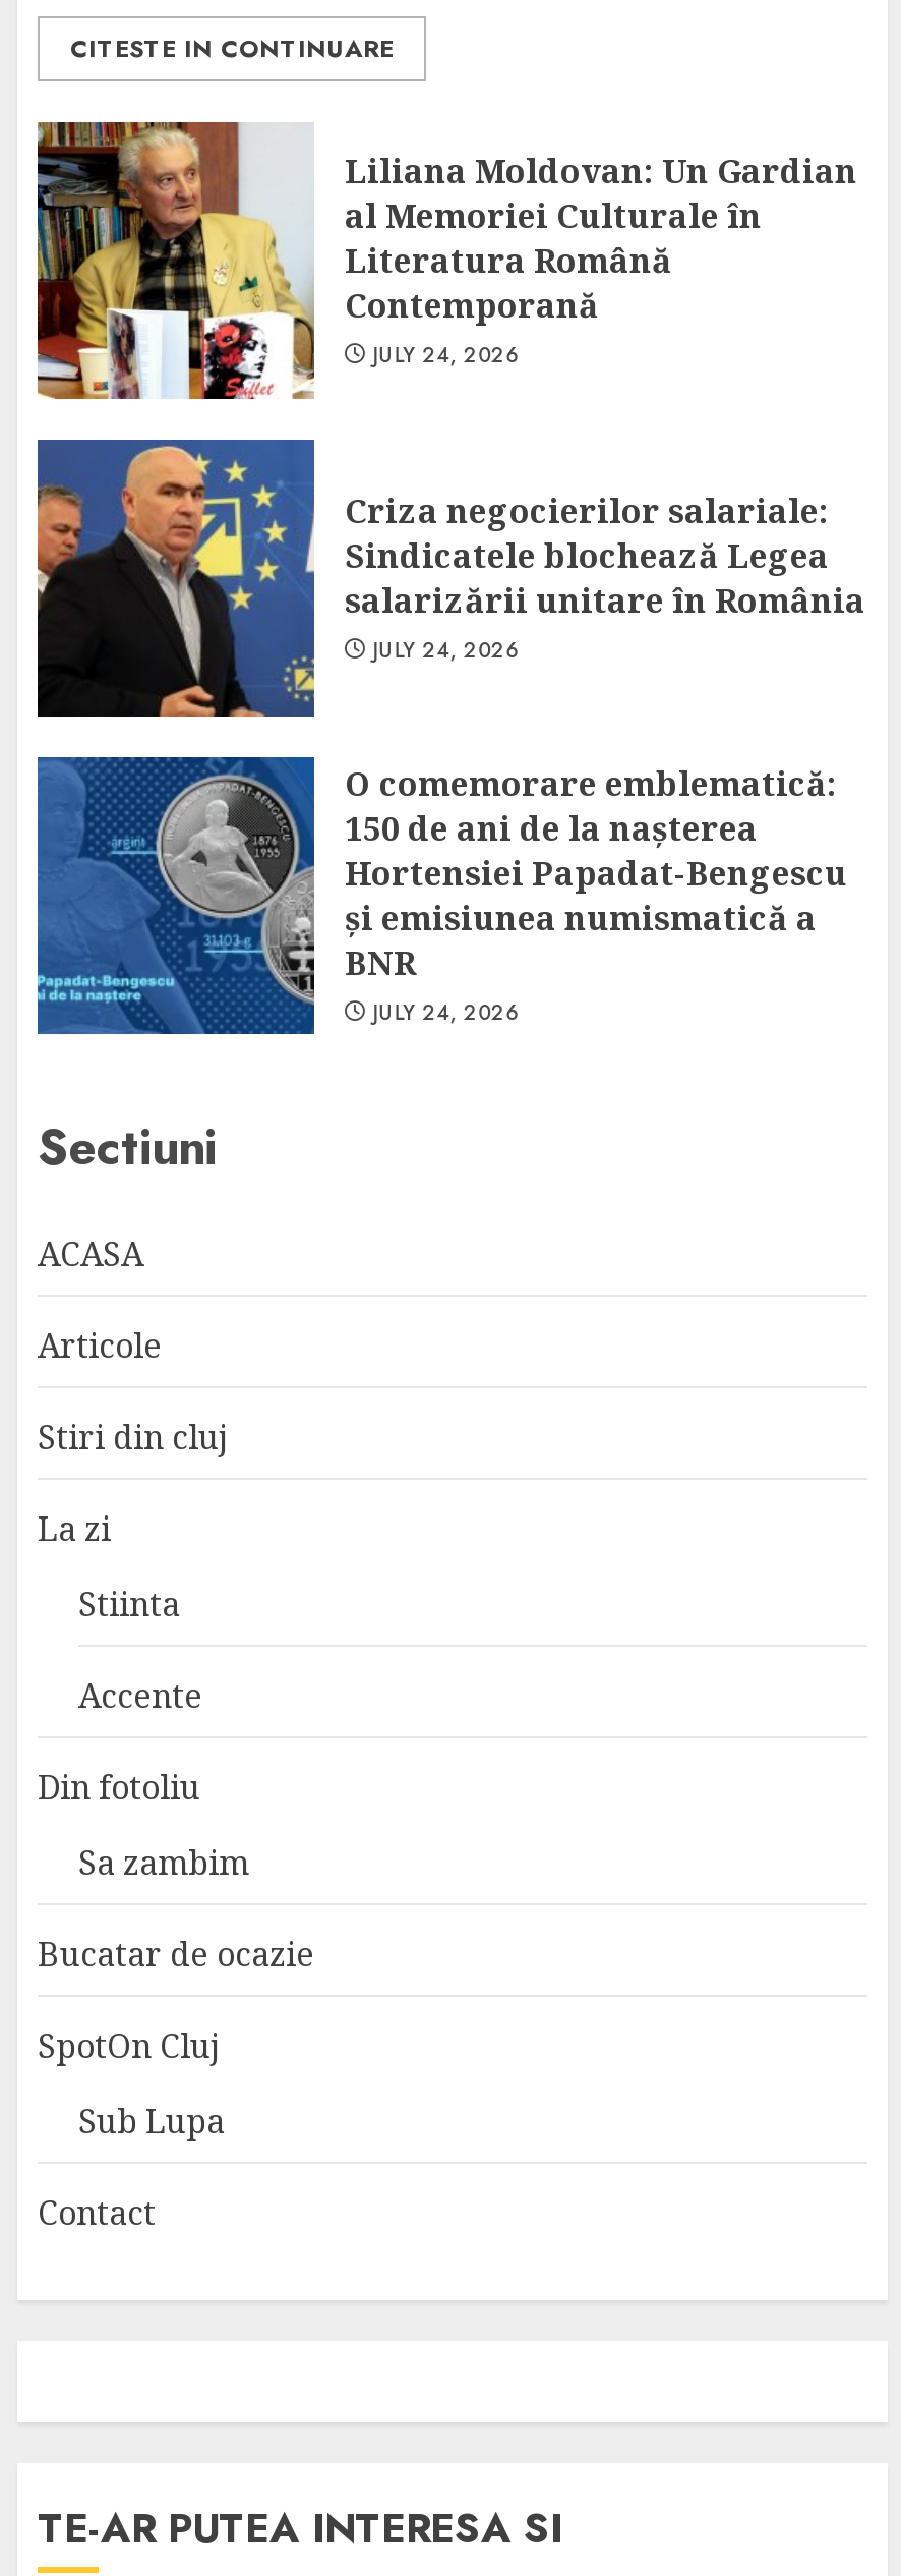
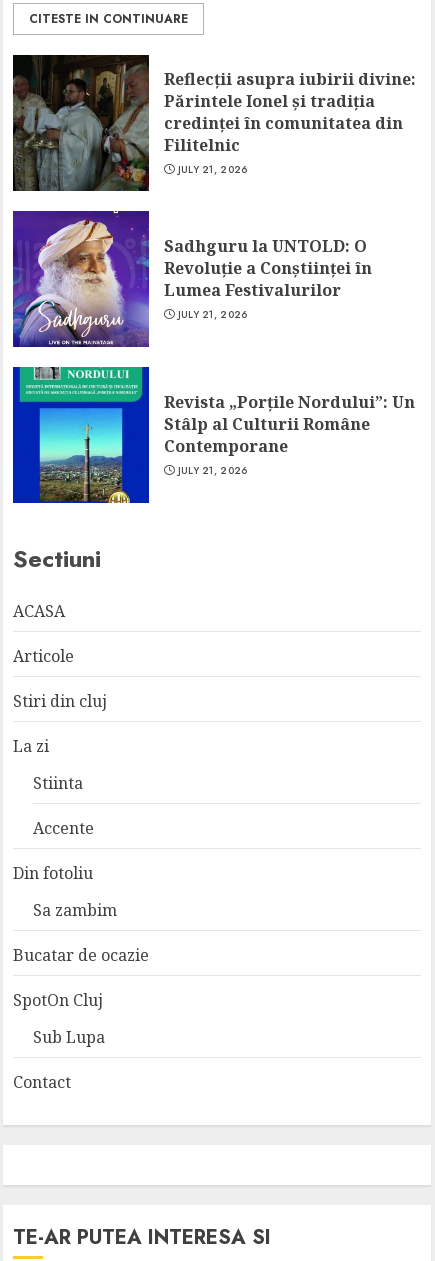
- [image]
- Liliana Moldovan: Un Gardian
- al Memoriei Culturale în
- Literatura Română
- Contemporană
- JULY 24, 2026
+ [image]
+ Reflecții asupra iubirii divine:
+ Părintele Ionel și tradiția
+ credinței în comunitatea din
+ Filitelnic
+ JULY 21, 2026

- [image]
- Criza negocierilor salariale:
- Sindicatele blochează Legea
- salarizării unitare în România
- JULY 24, 2026
+ [image]
+ Sadhguru la UNTOLD: O
+ Revoluție a Conștiinței în
+ Lumea Festivalurilor
+ JULY 21, 2026

- [image]
- O comemorare emblematică:
- 150 de ani de la nașterea
- Hortensiei Papadat-Bengescu
- și emisiunea numismatică a
- BNR
- JULY 24, 2026
+ [image]
+ Revista „Porțile Nordului”: Un
+ Stâlp al Culturii Române
+ Contemporane
+ JULY 21, 2026
